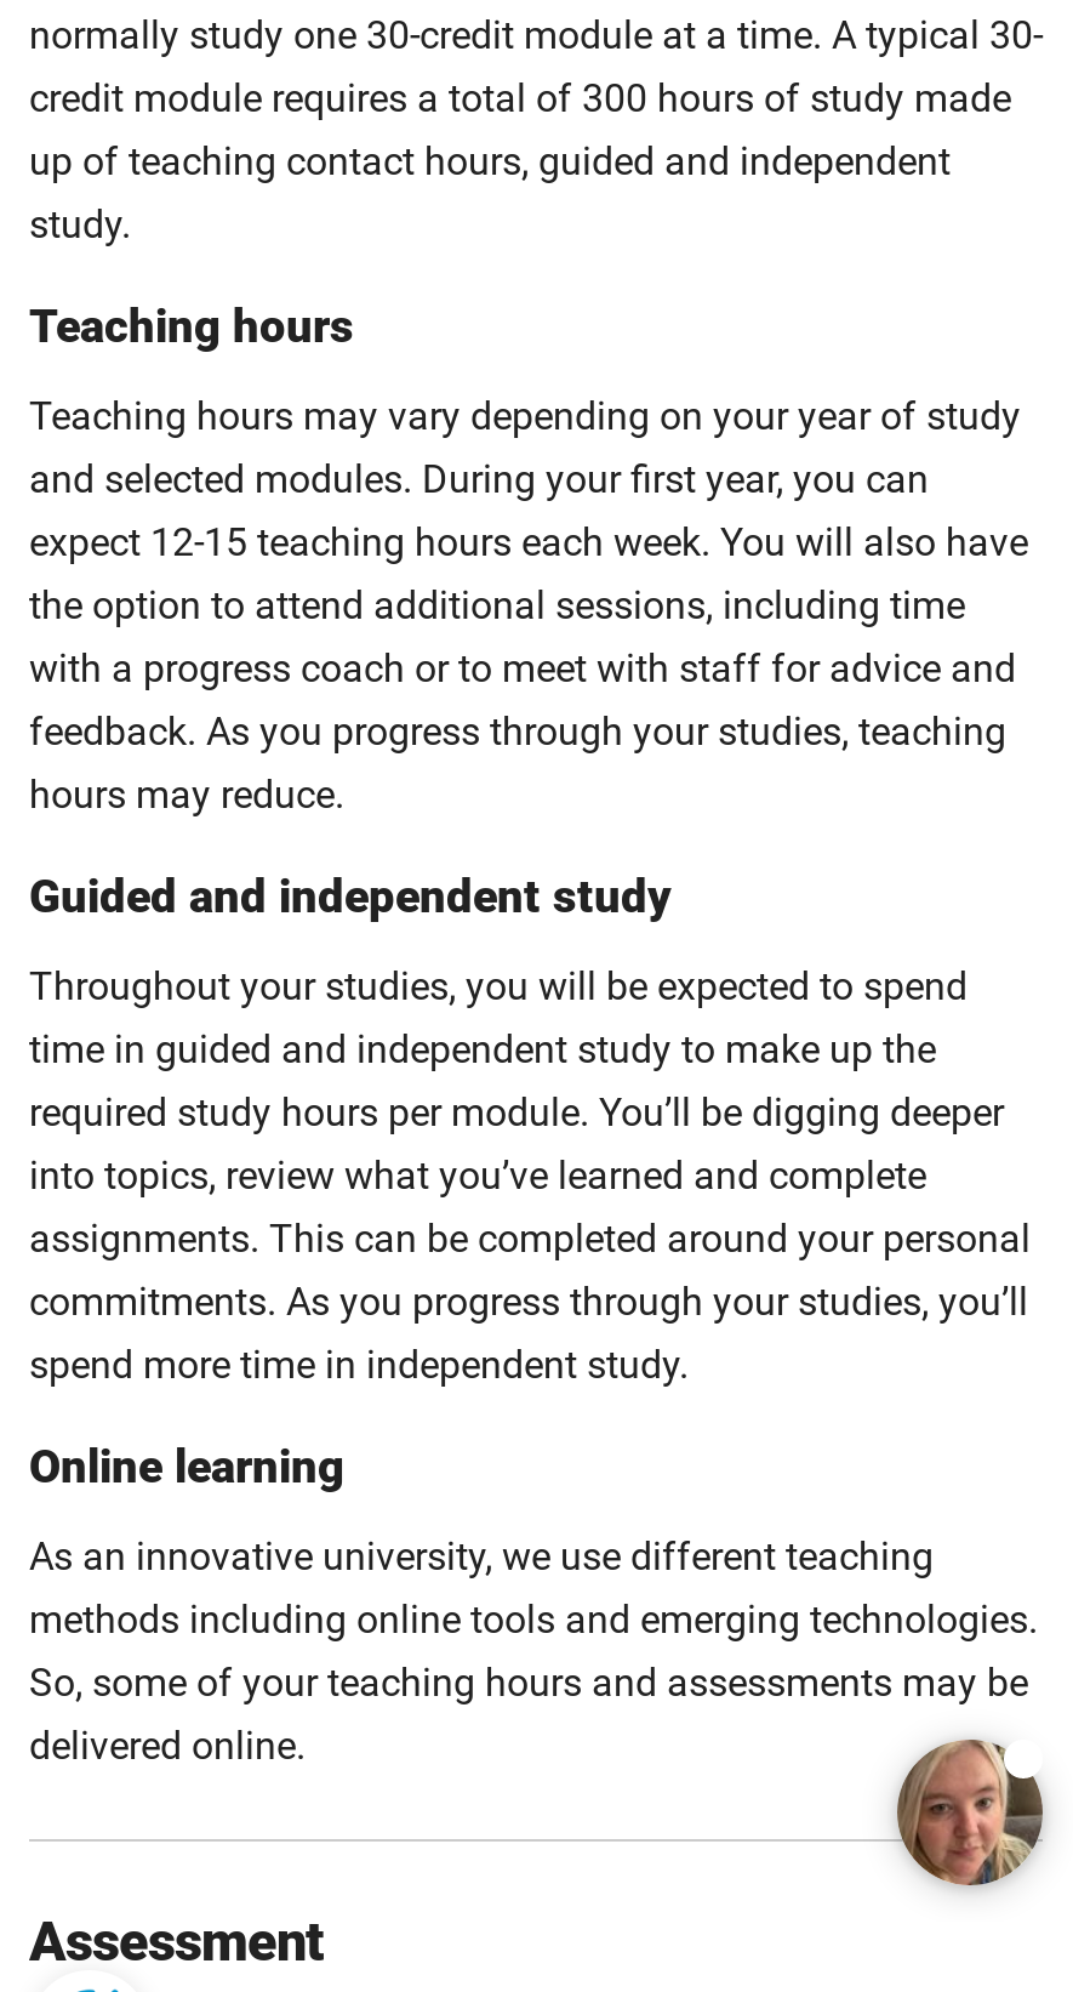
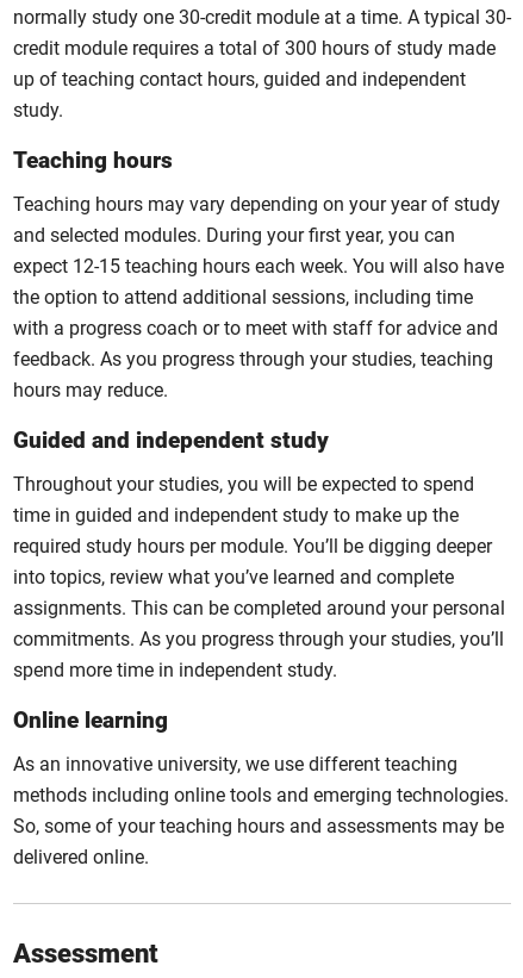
- [image]
